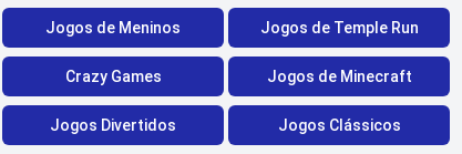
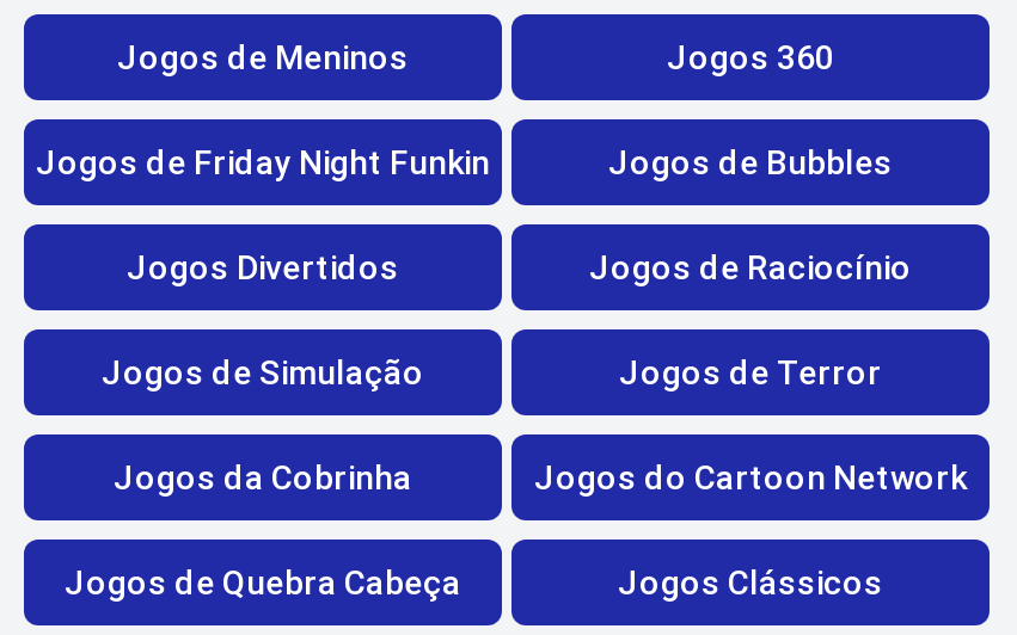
- Jogos de Temple Run
+ Jogos 360

- Crazy Games
- Jogos de Minecraft
+ Jogos de Friday Night Funkin
+ Jogos de Bubbles

+ Jogos de Raciocínio
+ Jogos de Simulação
+ Jogos de Terror
+ Jogos da Cobrinha
+ Jogos do Cartoon Network
+ Jogos de Quebra Cabeça
